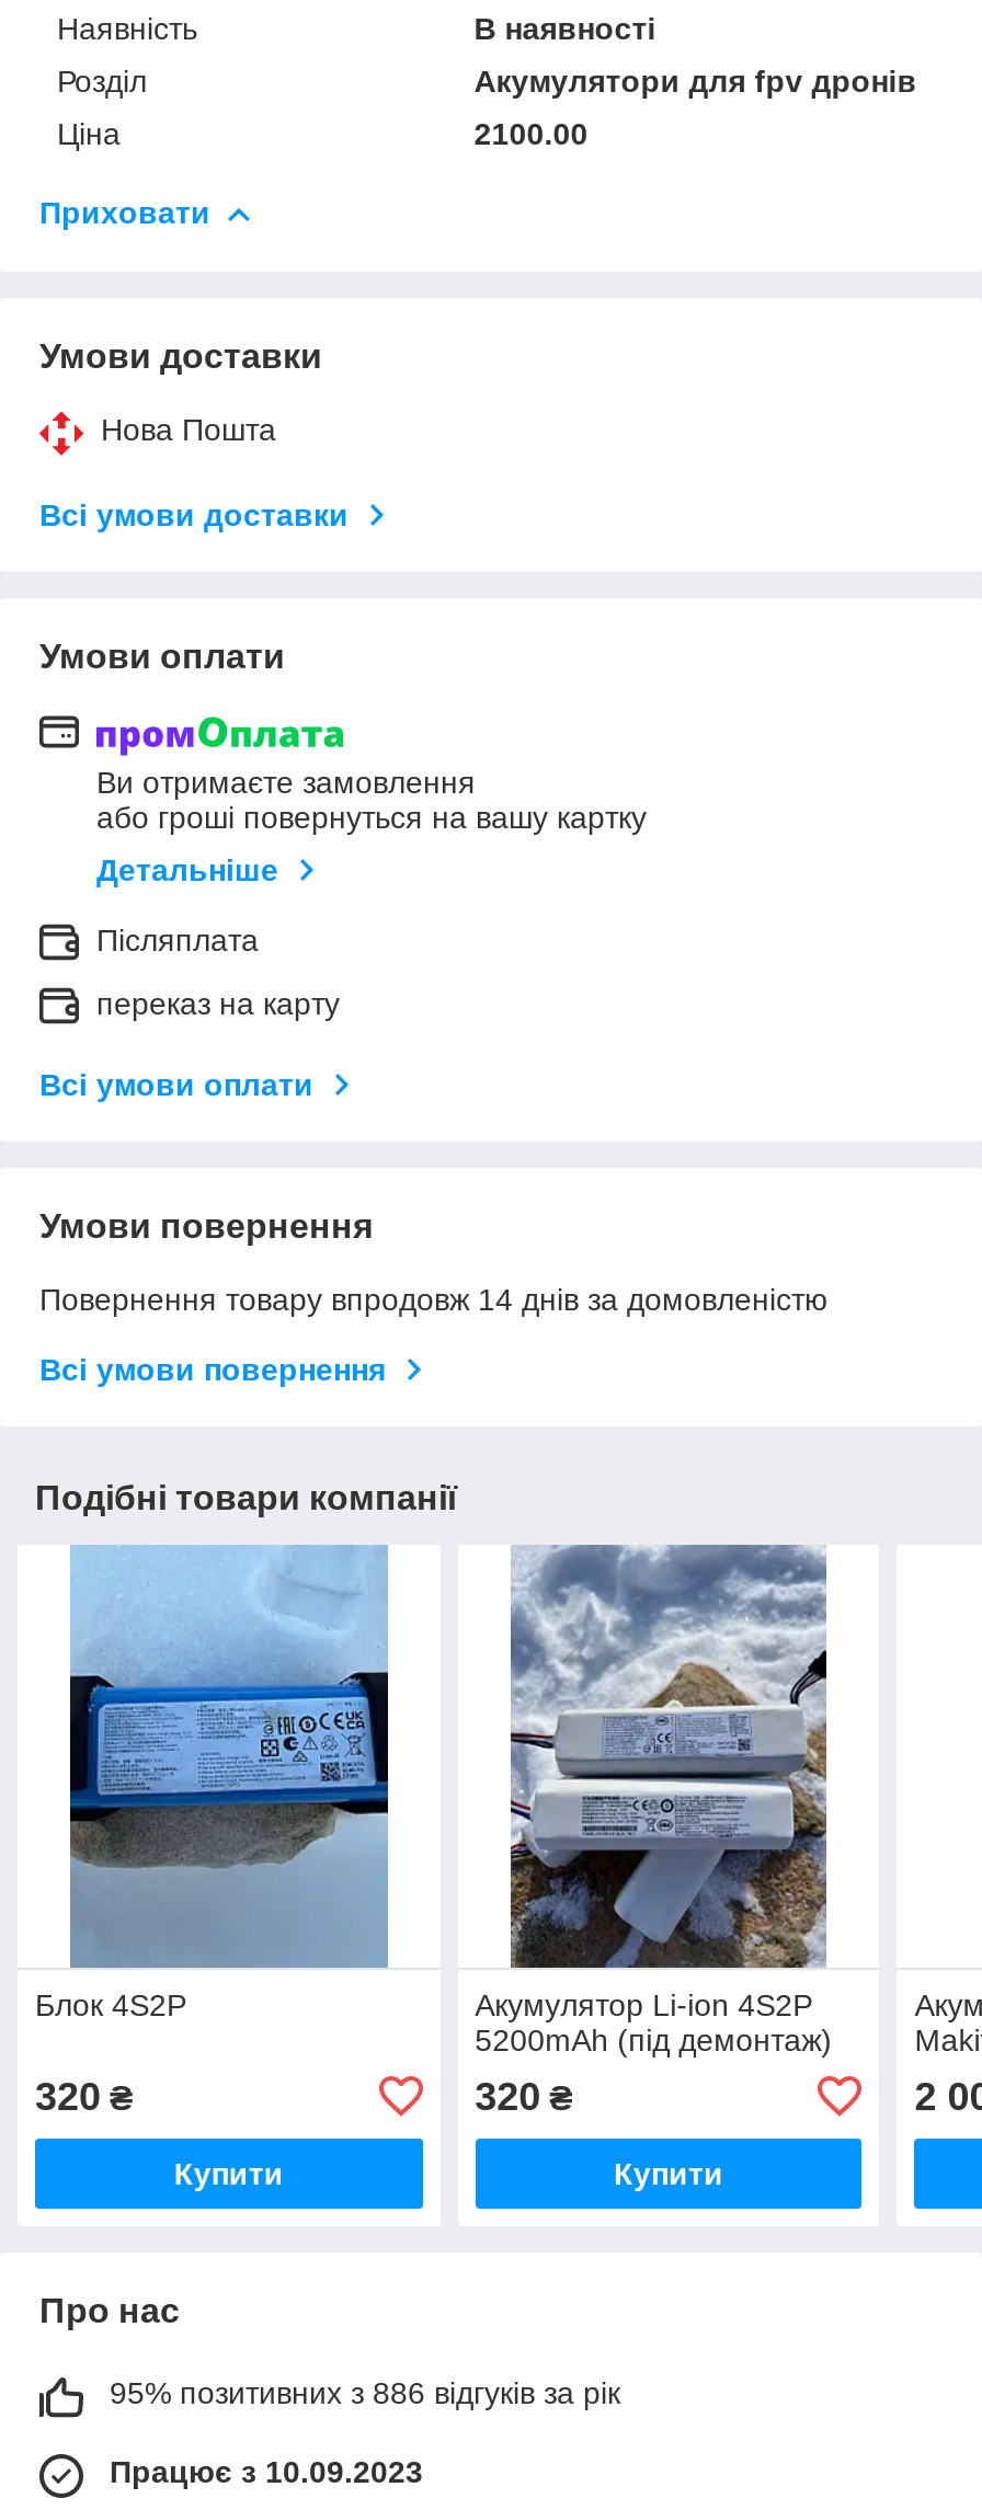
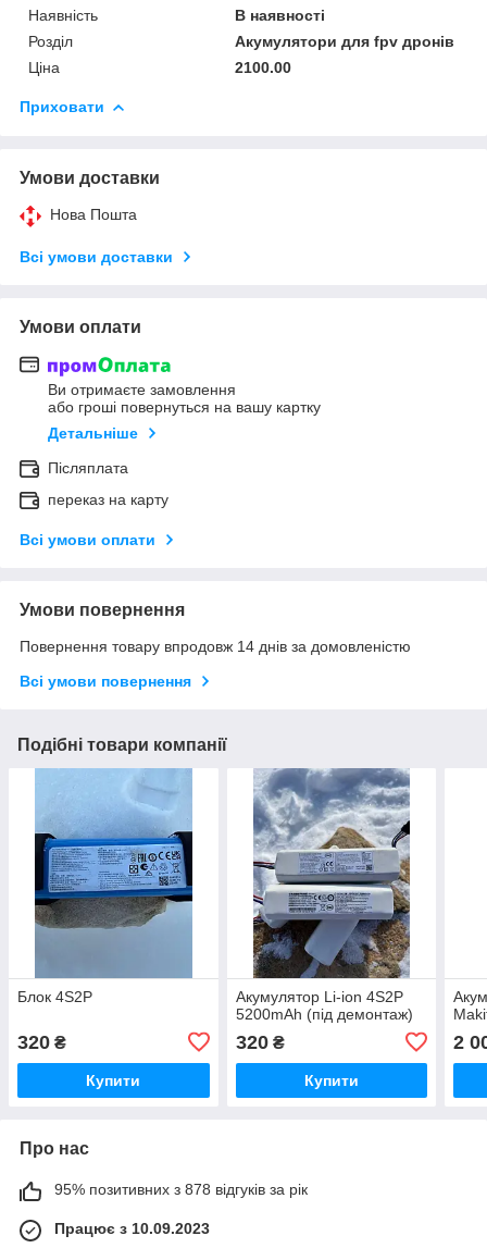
- 95% позитивних з 886 відгуків за рік
+ 95% позитивних з 878 відгуків за рік
